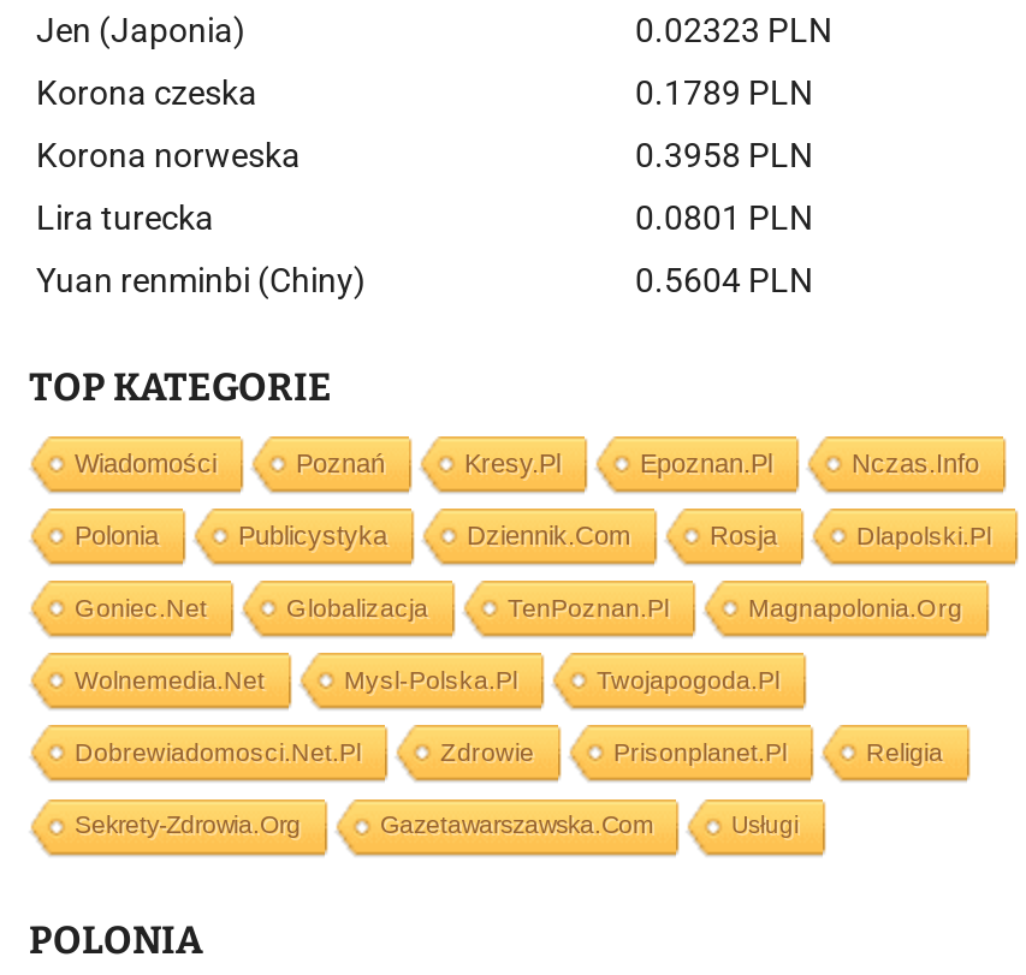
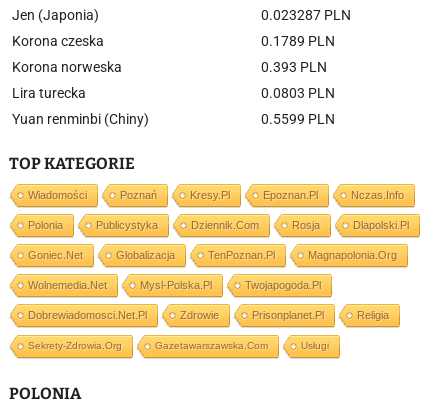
- 0.02323 PLN
+ 0.023287 PLN

- 0.3958 PLN
+ 0.393 PLN

- 0.0801 PLN
+ 0.0803 PLN

- 0.5604 PLN
+ 0.5599 PLN
